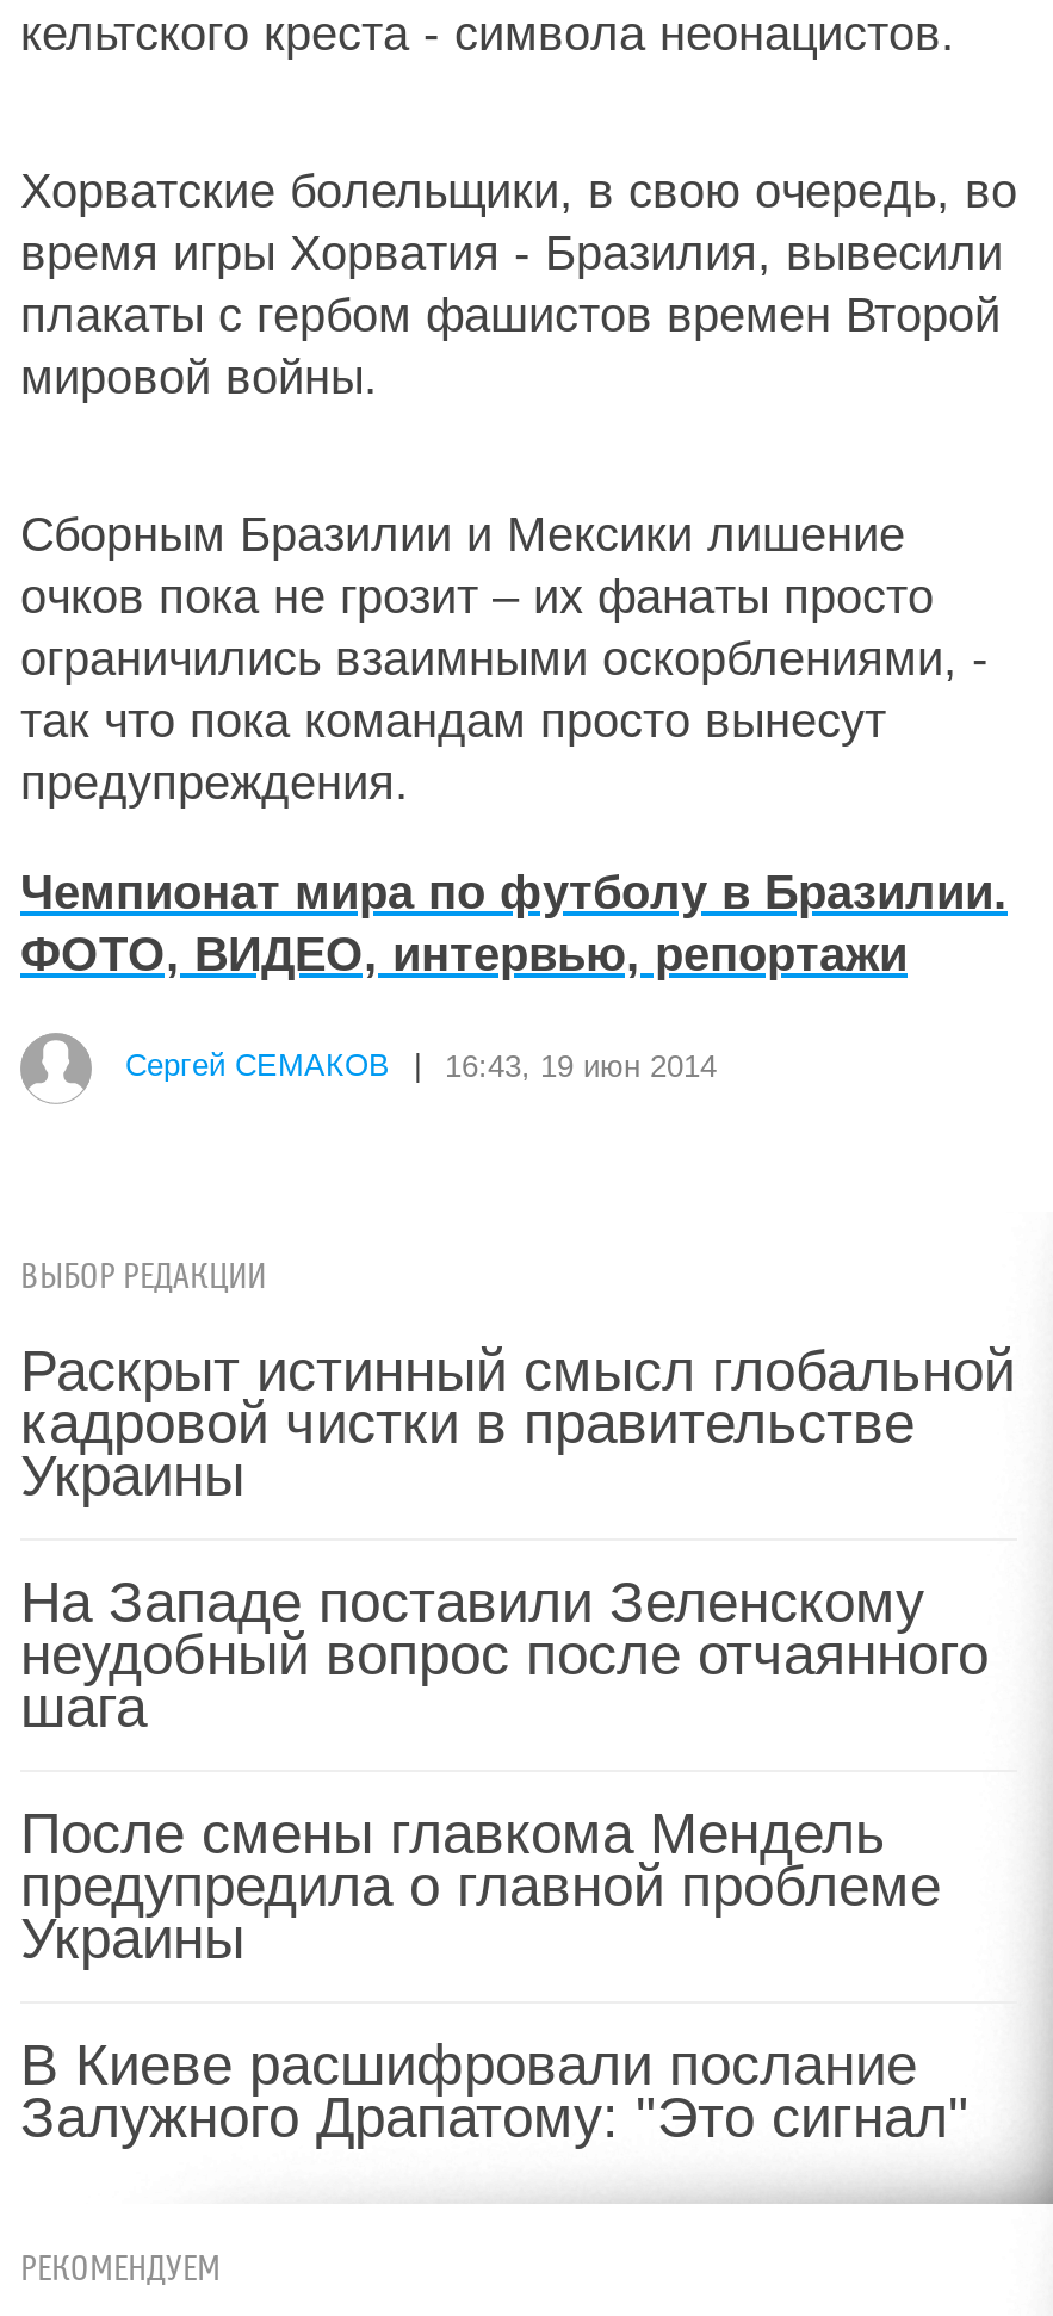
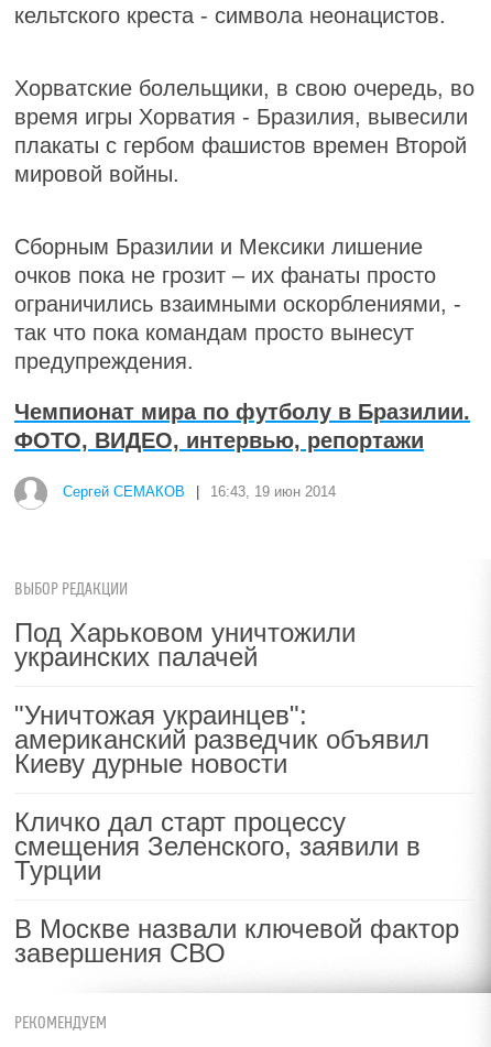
- Раскрыт истинный смысл глобальной
- кадровой чистки в правительстве
- Украины
+ Под Харьковом уничтожили
+ украинских палачей

- На Западе поставили Зеленскому
- неудобный вопрос после отчаянного
- шага
+ "Уничтожая украинцев":
+ американский разведчик объявил
+ Киеву дурные новости

- После смены главкома Мендель
- предупредила о главной проблеме
- Украины
+ Кличко дал старт процессу
+ смещения Зеленского, заявили в
+ Турции

- В Киеве расшифровали послание
- Залужного Драпатому: "Это сигнал"
+ В Москве назвали ключевой фактор
+ завершения СВО
